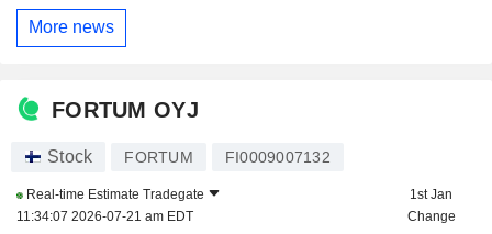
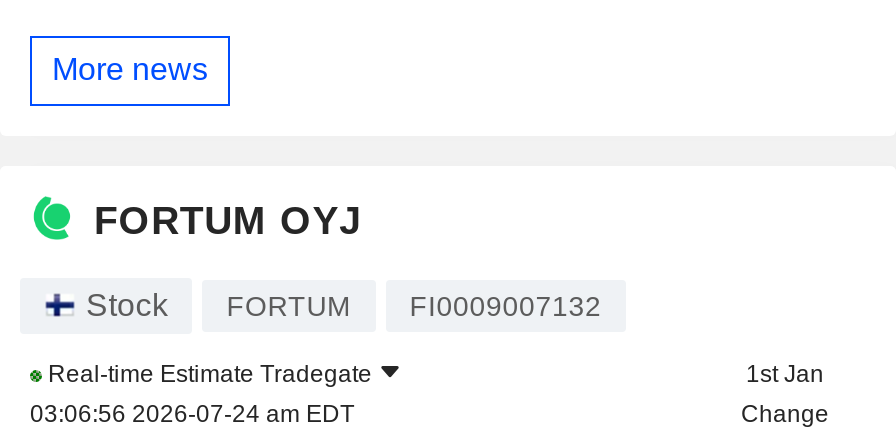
- 11:34:07 2026-07-21 am EDT
+ 03:06:56 2026-07-24 am EDT
